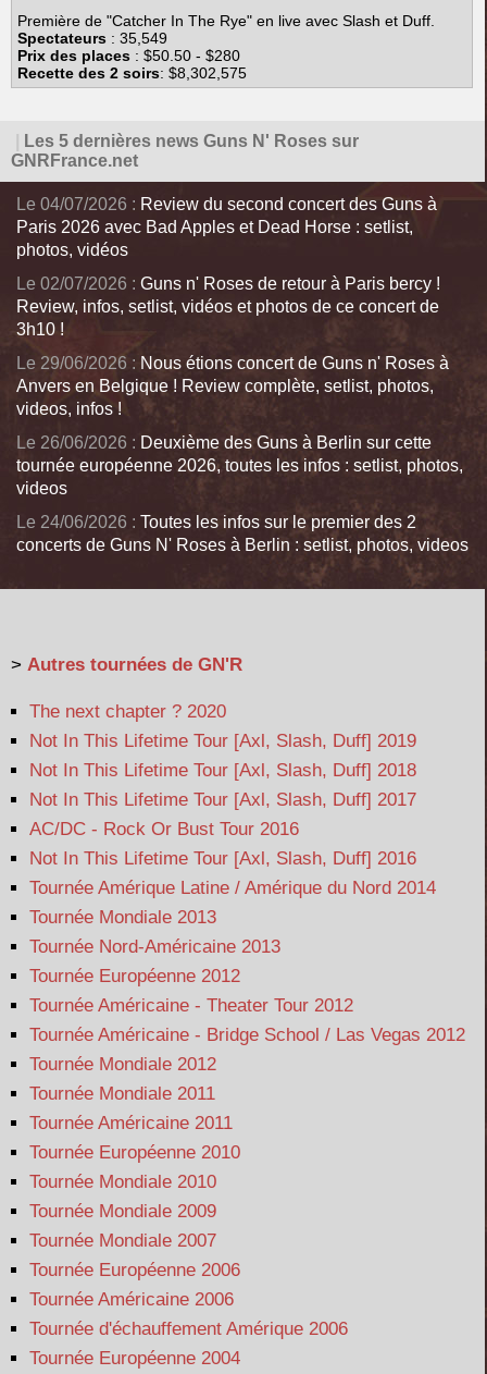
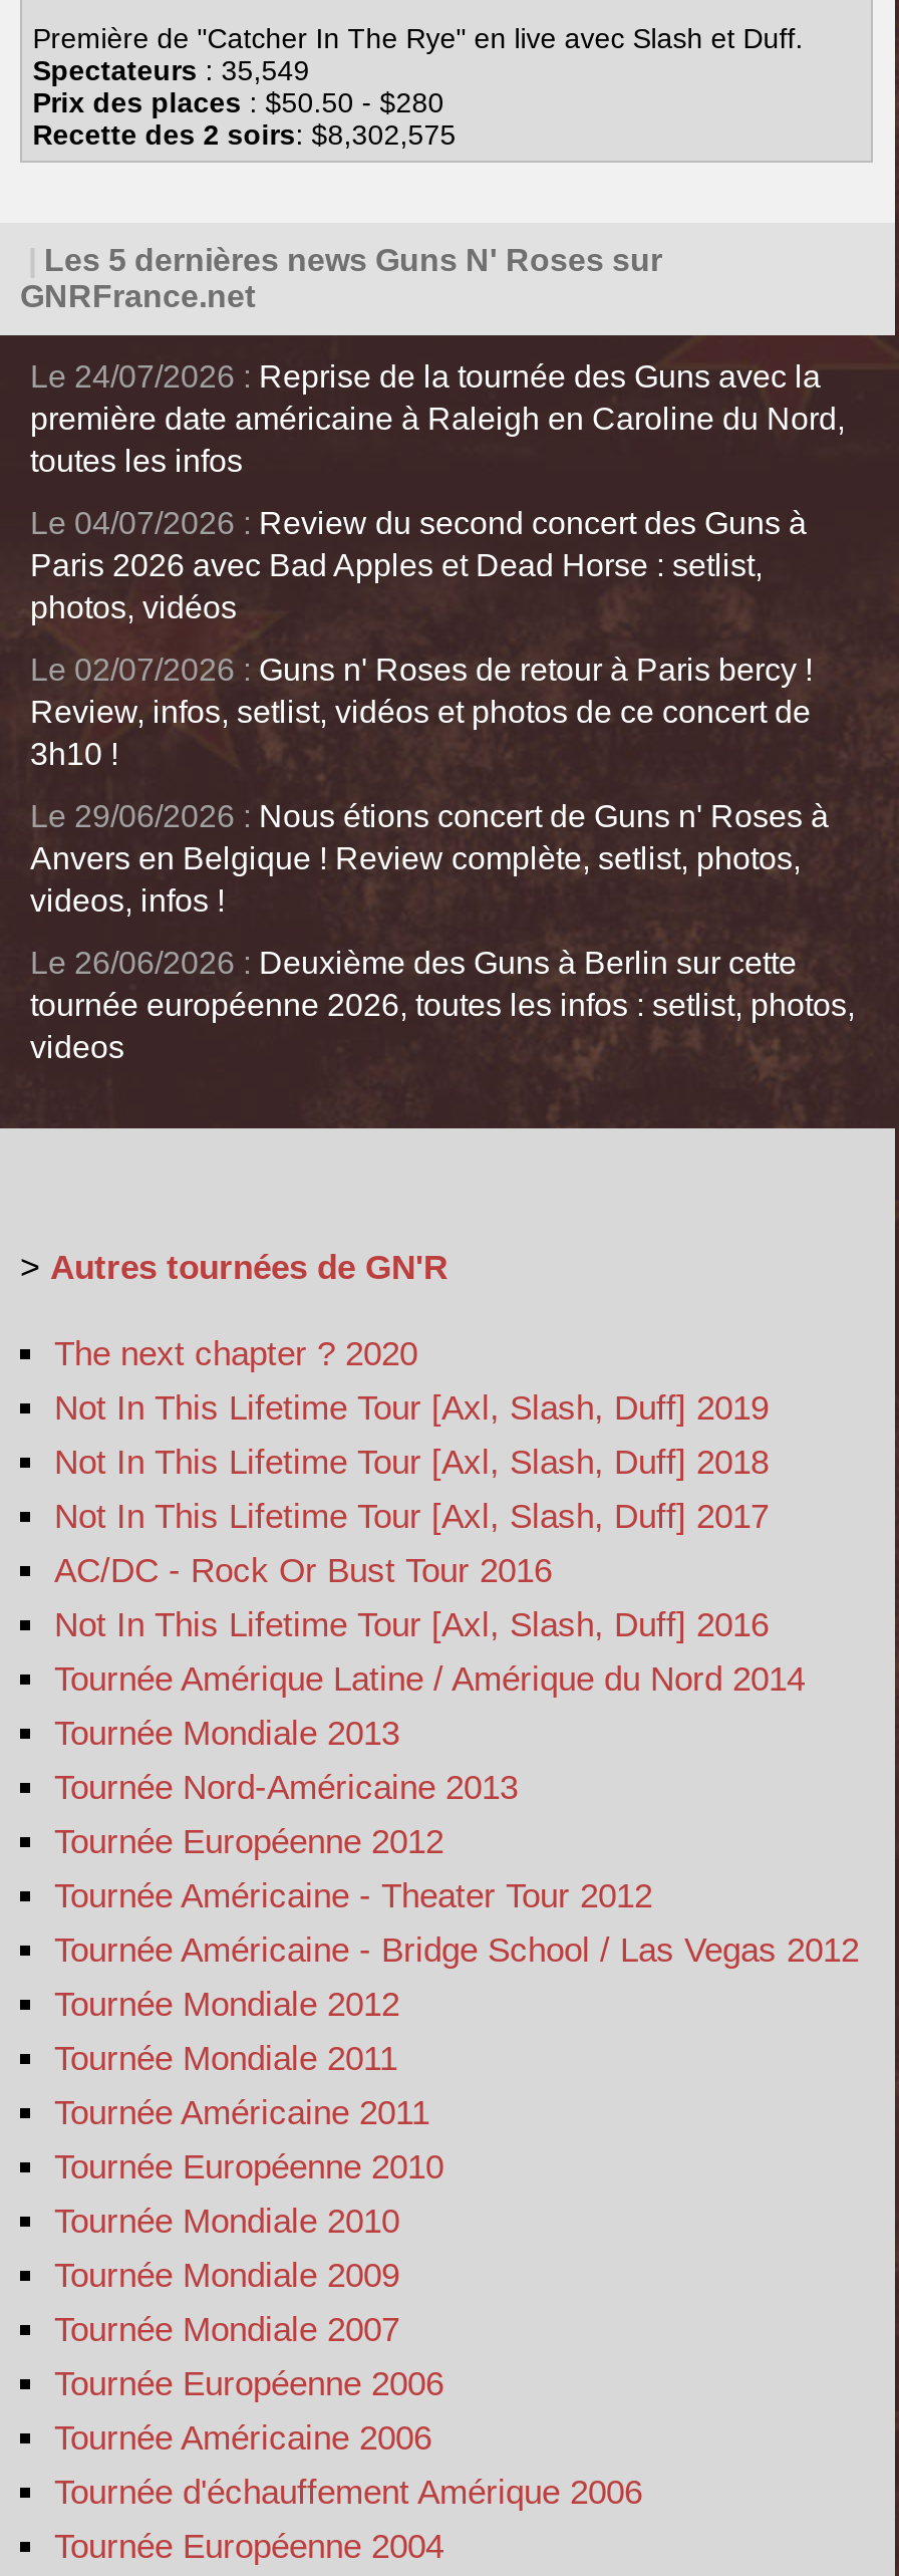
+ Le 24/07/2026 : Reprise de la tournée des Guns avec la
+ première date américaine à Raleigh en Caroline du Nord,
+ toutes les infos

moved down: Le 04/07/2026 : Review du second concert des Guns à | Paris 2026 avec Bad Apples et Dead Horse : setlist, | photos, vidéos | ... | tournée européenne 2026, toutes les infos : setlist, photos, | videos

- Le 24/06/2026 : Toutes les infos sur le premier des 2
- concerts de Guns N' Roses à Berlin : setlist, photos, videos
